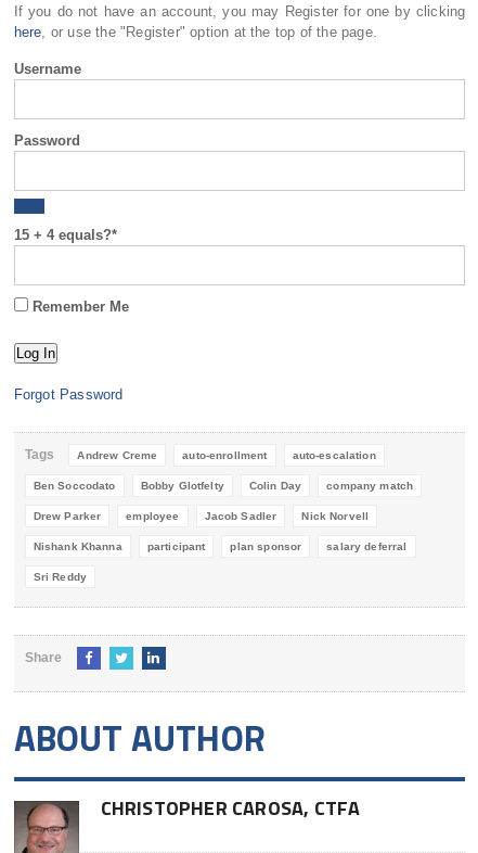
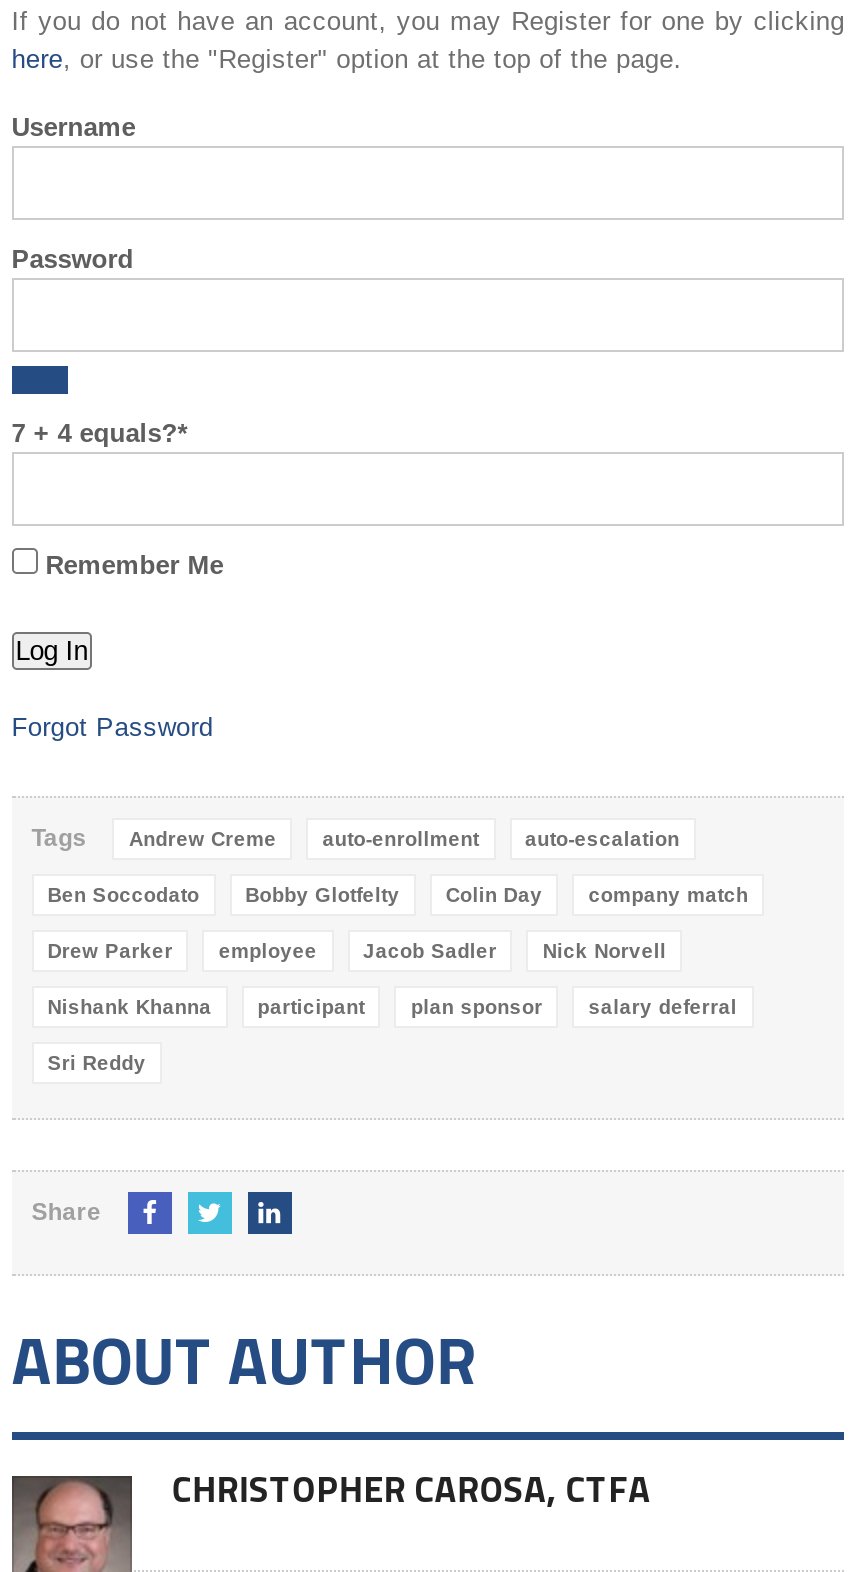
- 15 + 4 equals?*
+ 7 + 4 equals?*
